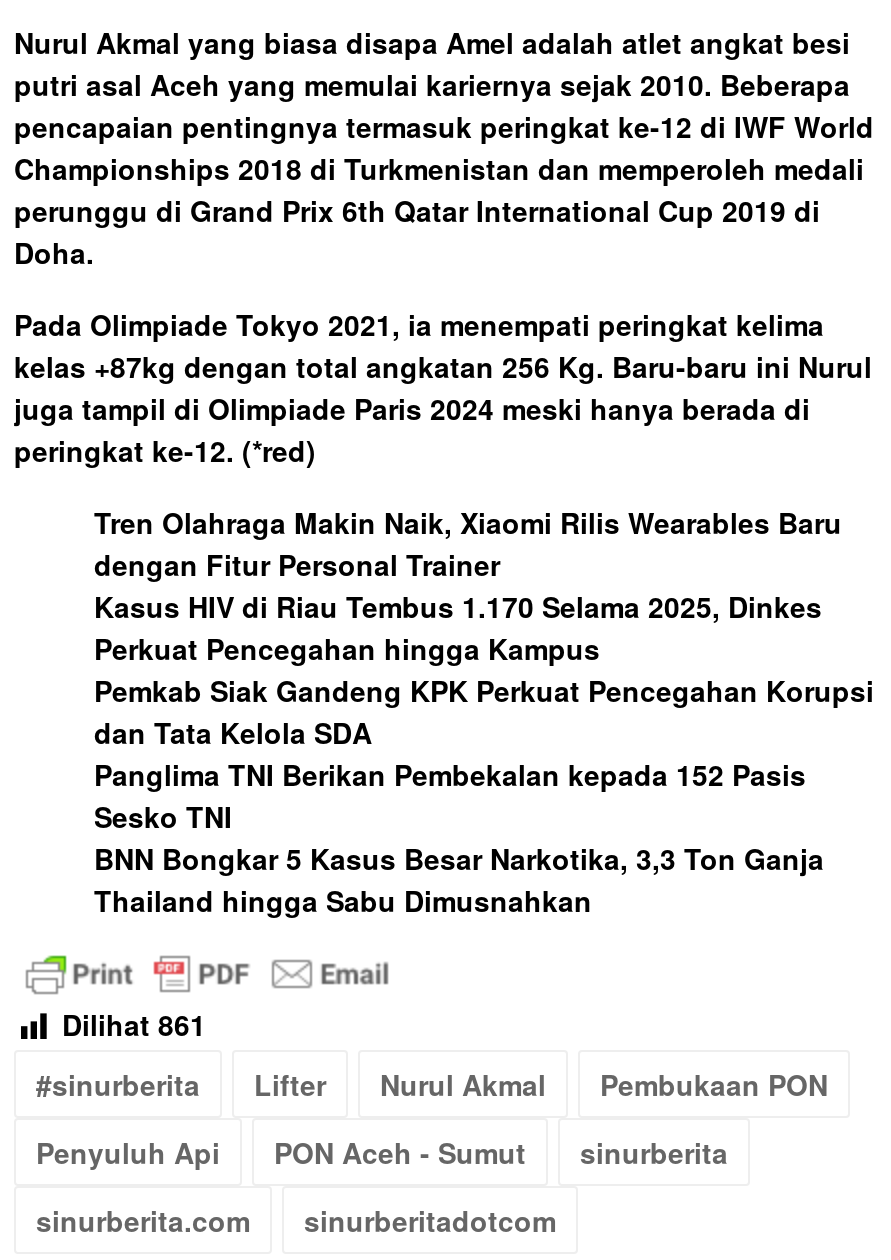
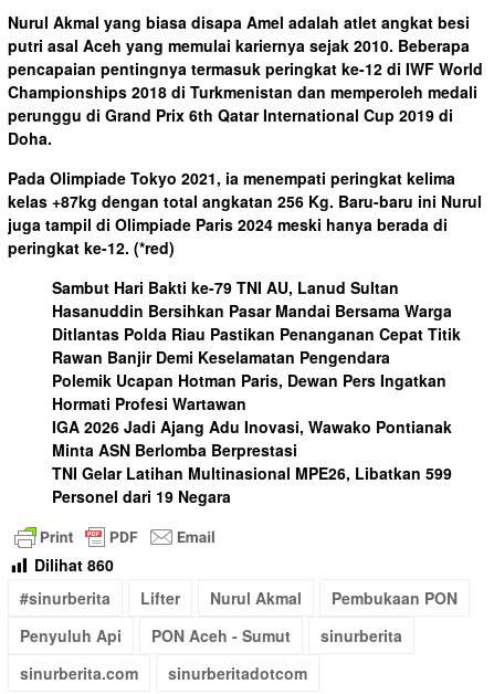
- Tren Olahraga Makin Naik, Xiaomi Rilis Wearables Baru
- dengan Fitur Personal Trainer
- Kasus HIV di Riau Tembus 1.170 Selama 2025, Dinkes
- Perkuat Pencegahan hingga Kampus
- Pemkab Siak Gandeng KPK Perkuat Pencegahan Korupsi
- dan Tata Kelola SDA
- Panglima TNI Berikan Pembekalan kepada 152 Pasis
- Sesko TNI
- BNN Bongkar 5 Kasus Besar Narkotika, 3,3 Ton Ganja
- Thailand hingga Sabu Dimusnahkan
+ Sambut Hari Bakti ke-79 TNI AU, Lanud Sultan
+ Hasanuddin Bersihkan Pasar Mandai Bersama Warga
+ Ditlantas Polda Riau Pastikan Penanganan Cepat Titik
+ Rawan Banjir Demi Keselamatan Pengendara
+ Polemik Ucapan Hotman Paris, Dewan Pers Ingatkan
+ Hormati Profesi Wartawan
+ IGA 2026 Jadi Ajang Adu Inovasi, Wawako Pontianak
+ Minta ASN Berlomba Berprestasi
+ TNI Gelar Latihan Multinasional MPE26, Libatkan 599
+ Personel dari 19 Negara

- Dilihat 861
+ Dilihat 860
